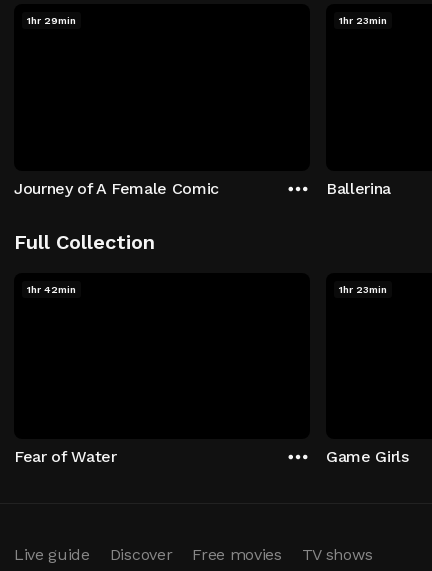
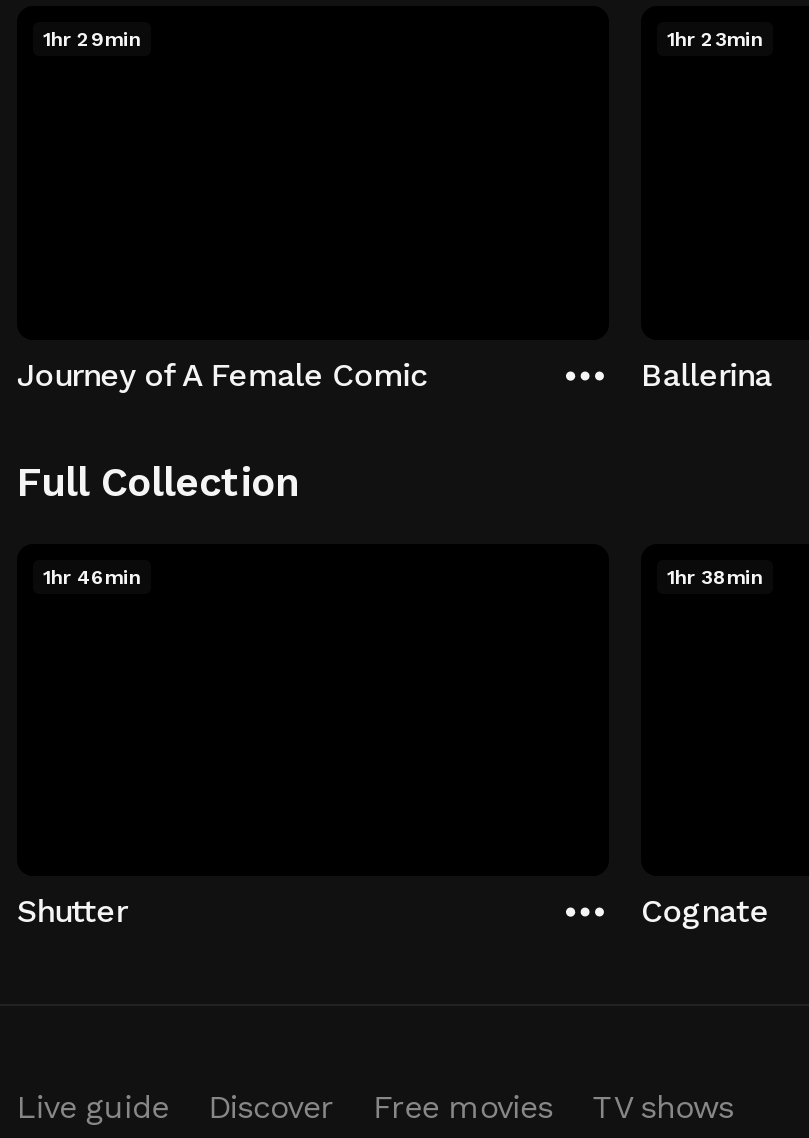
- 1hr 42min
+ 1hr 46min

- 1hr 23min
+ 1hr 38min

- Fear of Water
+ Shutter

- Game Girls
+ Cognate
